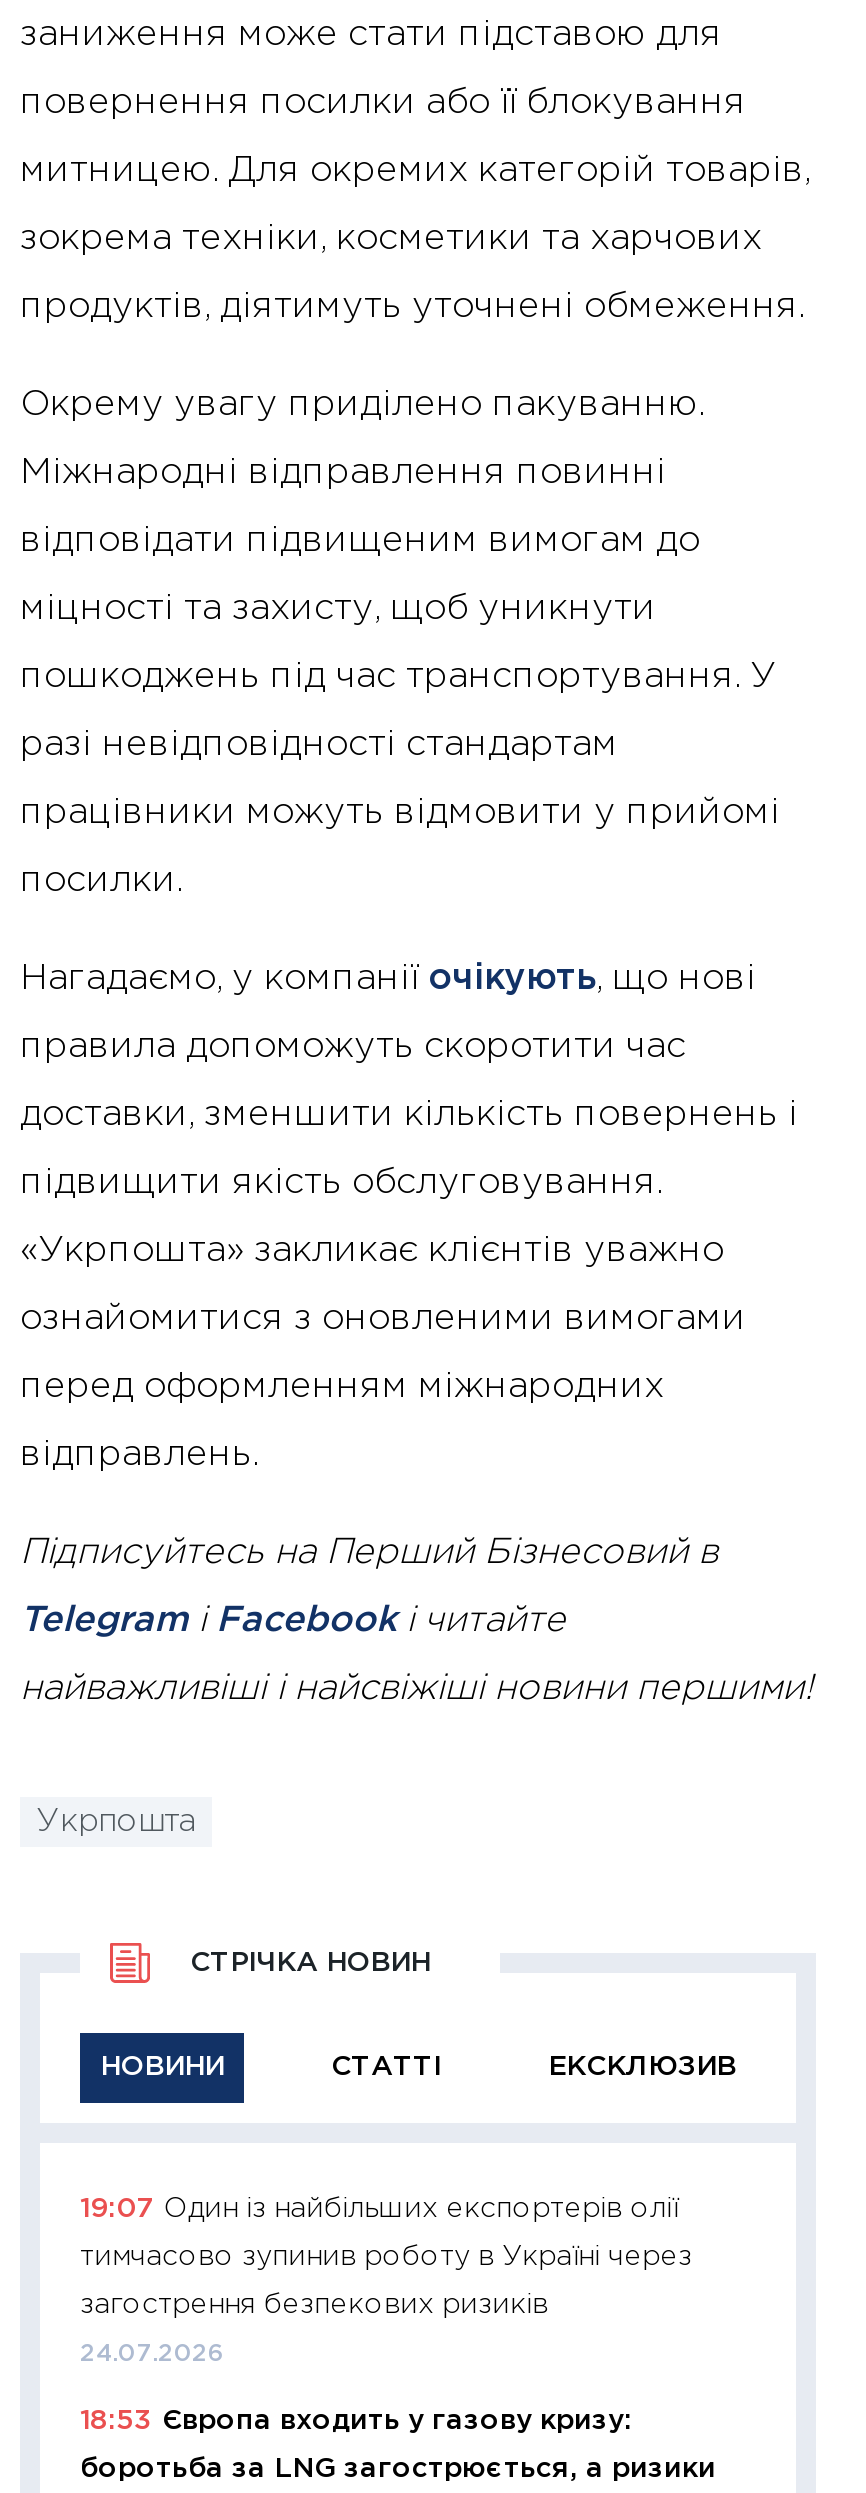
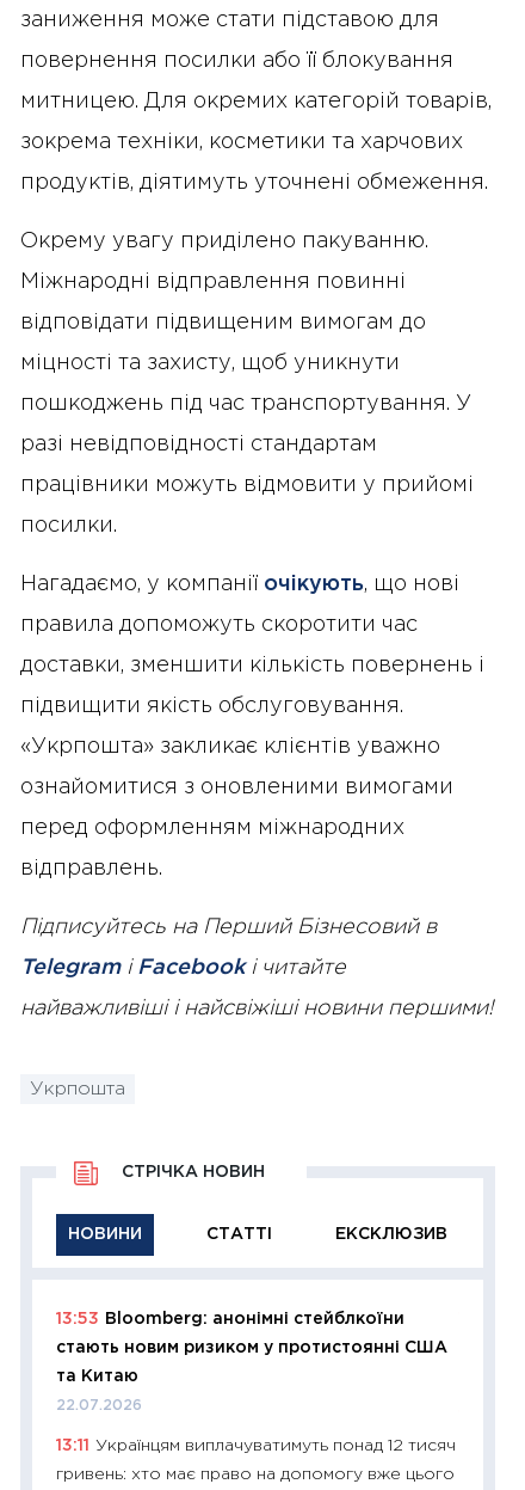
- 19:07 Один із найбільших експортерів олії
+ 13:53 Bloomberg: анонімні стейблкоїни

- тимчасово зупинив роботу в Україні через
+ стають новим ризиком у протистоянні США

- загострення безпекових ризиків
+ та Китаю

- 24.07.2026
+ 22.07.2026

- 18:53 Європа входить у газову кризу:
+ 13:11 Українцям виплачуватимуть понад 12 тисяч

- боротьба за LNG загострюється, а ризики
+ гривень: хто має право на допомогу вже цього
